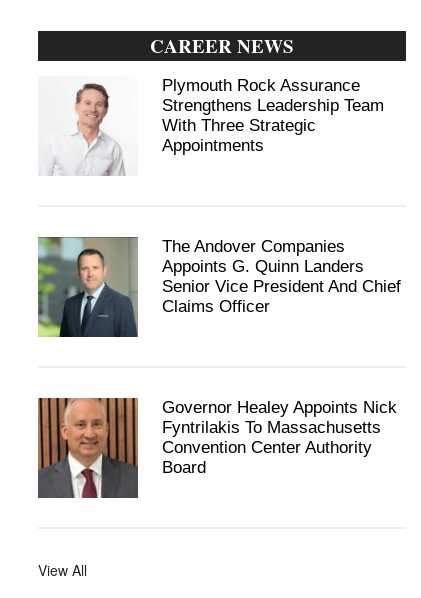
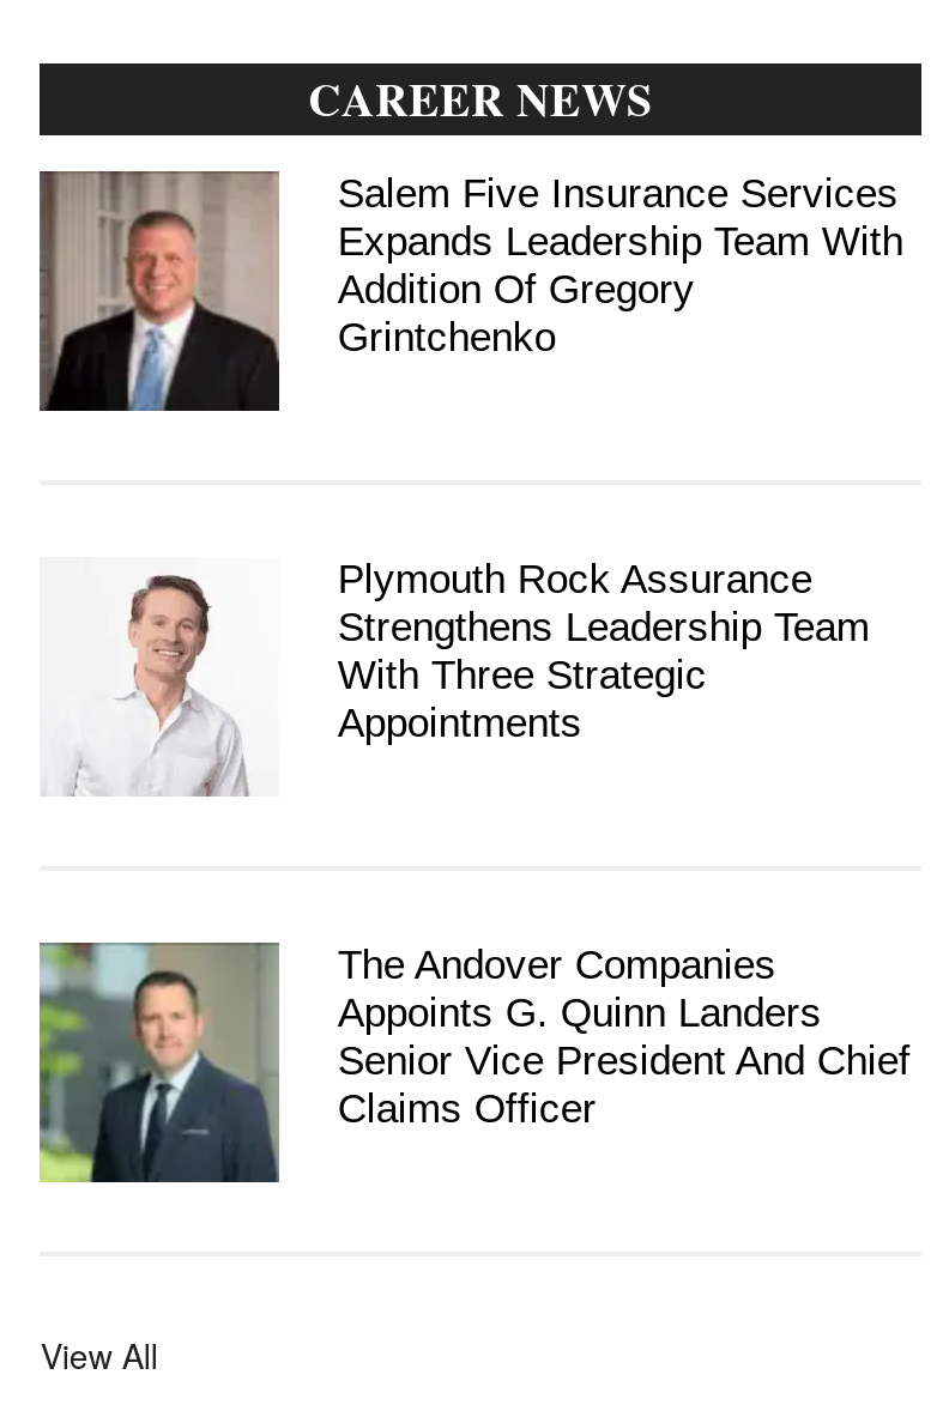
+ [image]
+ Salem Five Insurance Services
+ Expands Leadership Team With
+ Addition Of Gregory
+ Grintchenko

moved down: [image] | Plymouth Rock Assurance | Strengthens Leadership Team | ... | Senior Vice President And Chief | Claims Officer

- [image]
- Governor Healey Appoints Nick
- Fyntrilakis To Massachusetts
- Convention Center Authority
- Board
